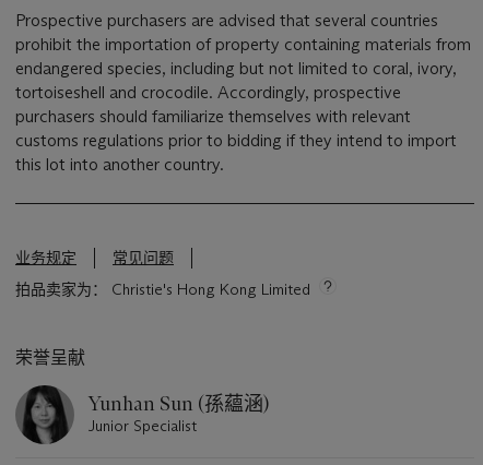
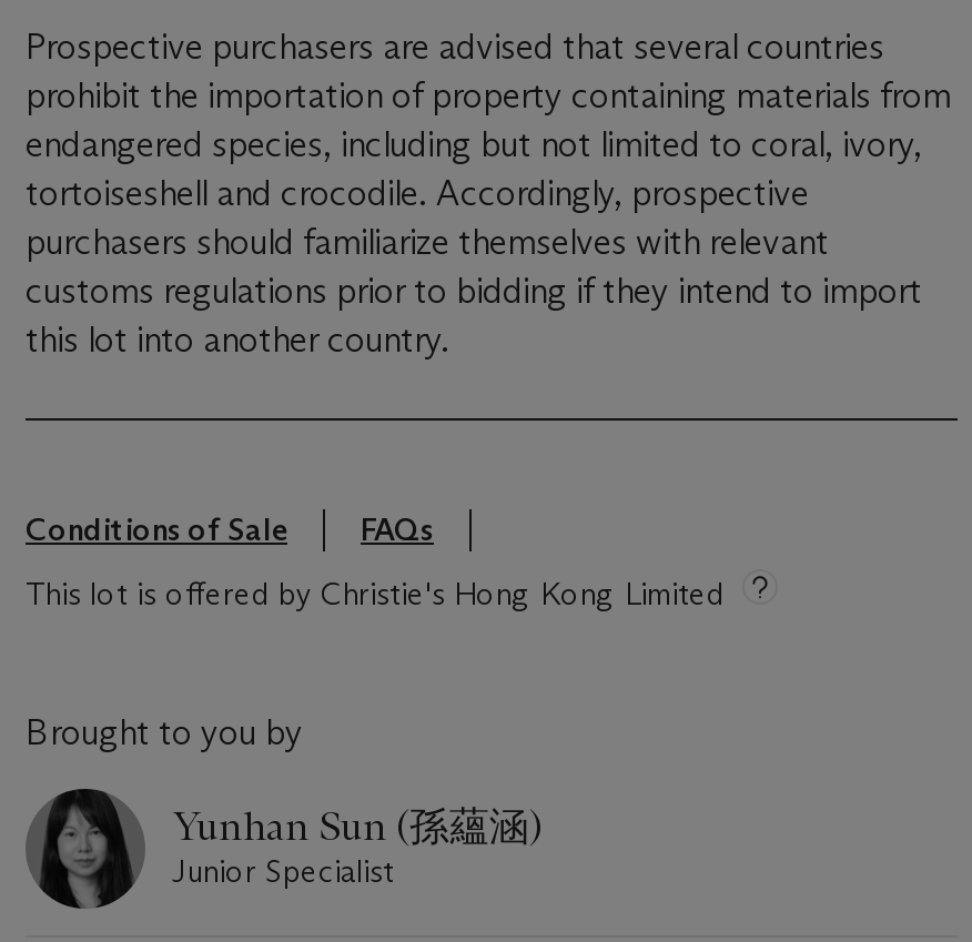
- 业务规定
- 常见问题
+ Conditions of Sale
+ FAQs

- 拍品卖家为： Christie's Hong Kong Limited
+ This lot is offered by Christie's Hong Kong Limited

- 荣誉呈献
+ Brought to you by
